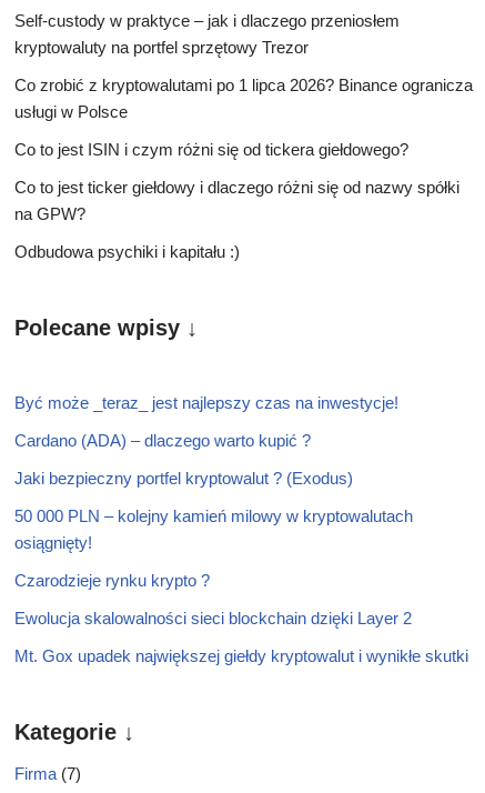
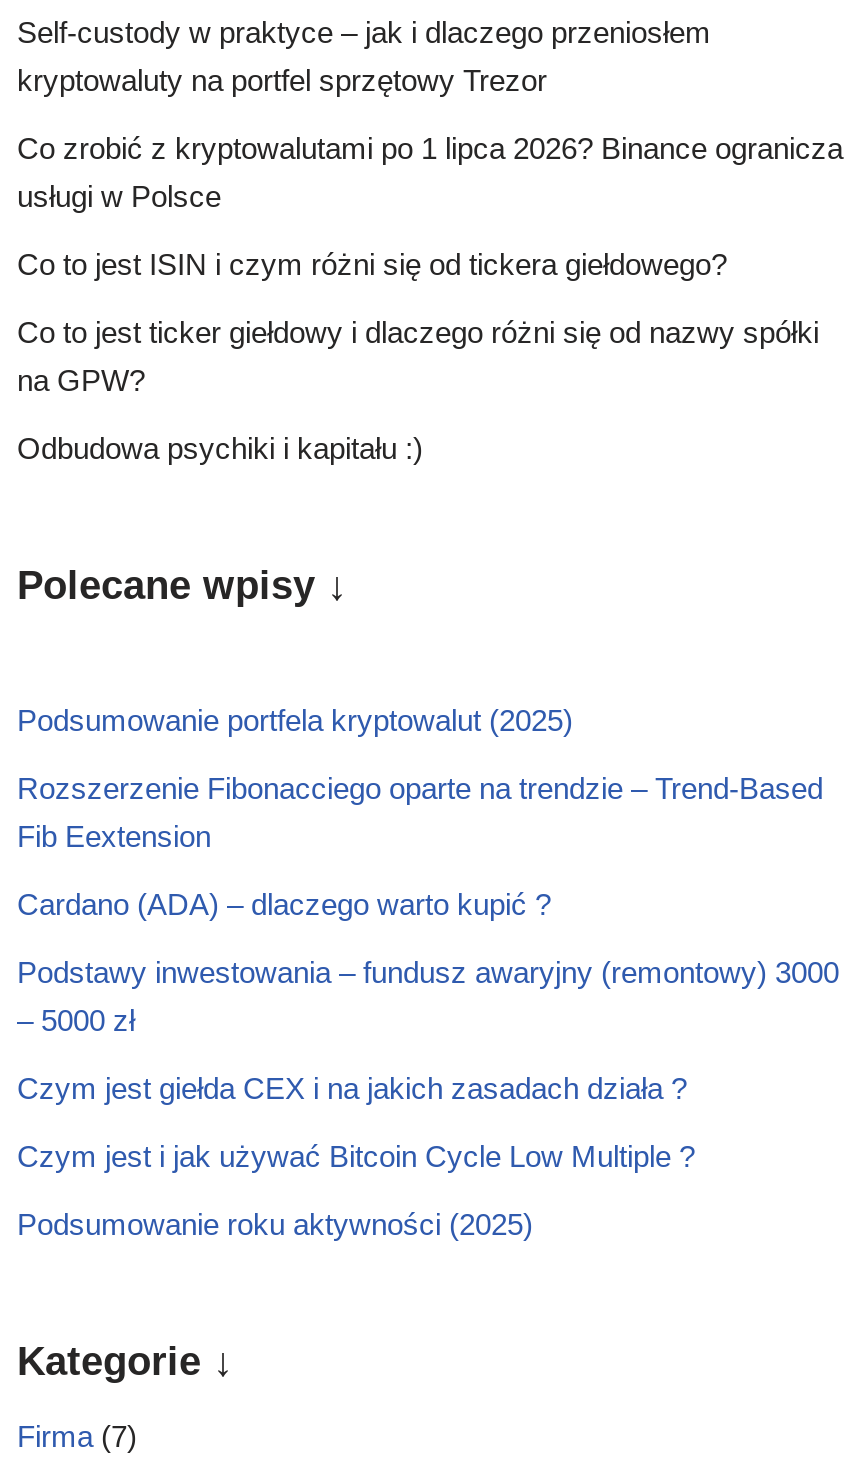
- Być może _teraz_ jest najlepszy czas na inwestycje!
+ Podsumowanie portfela kryptowalut (2025)
+ Rozszerzenie Fibonacciego oparte na trendzie – Trend-Based
+ Fib Eextension

moved down: Cardano (ADA) – dlaczego warto kupić ?

- Jaki bezpieczny portfel kryptowalut ? (Exodus)
- 50 000 PLN – kolejny kamień milowy w kryptowalutach
- osiągnięty!
- Czarodzieje rynku krypto ?
- Ewolucja skalowalności sieci blockchain dzięki Layer 2
- Mt. Gox upadek największej giełdy kryptowalut i wynikłe skutki
+ Podstawy inwestowania – fundusz awaryjny (remontowy) 3000
+ – 5000 zł
+ Czym jest giełda CEX i na jakich zasadach działa ?
+ Czym jest i jak używać Bitcoin Cycle Low Multiple ?
+ Podsumowanie roku aktywności (2025)
